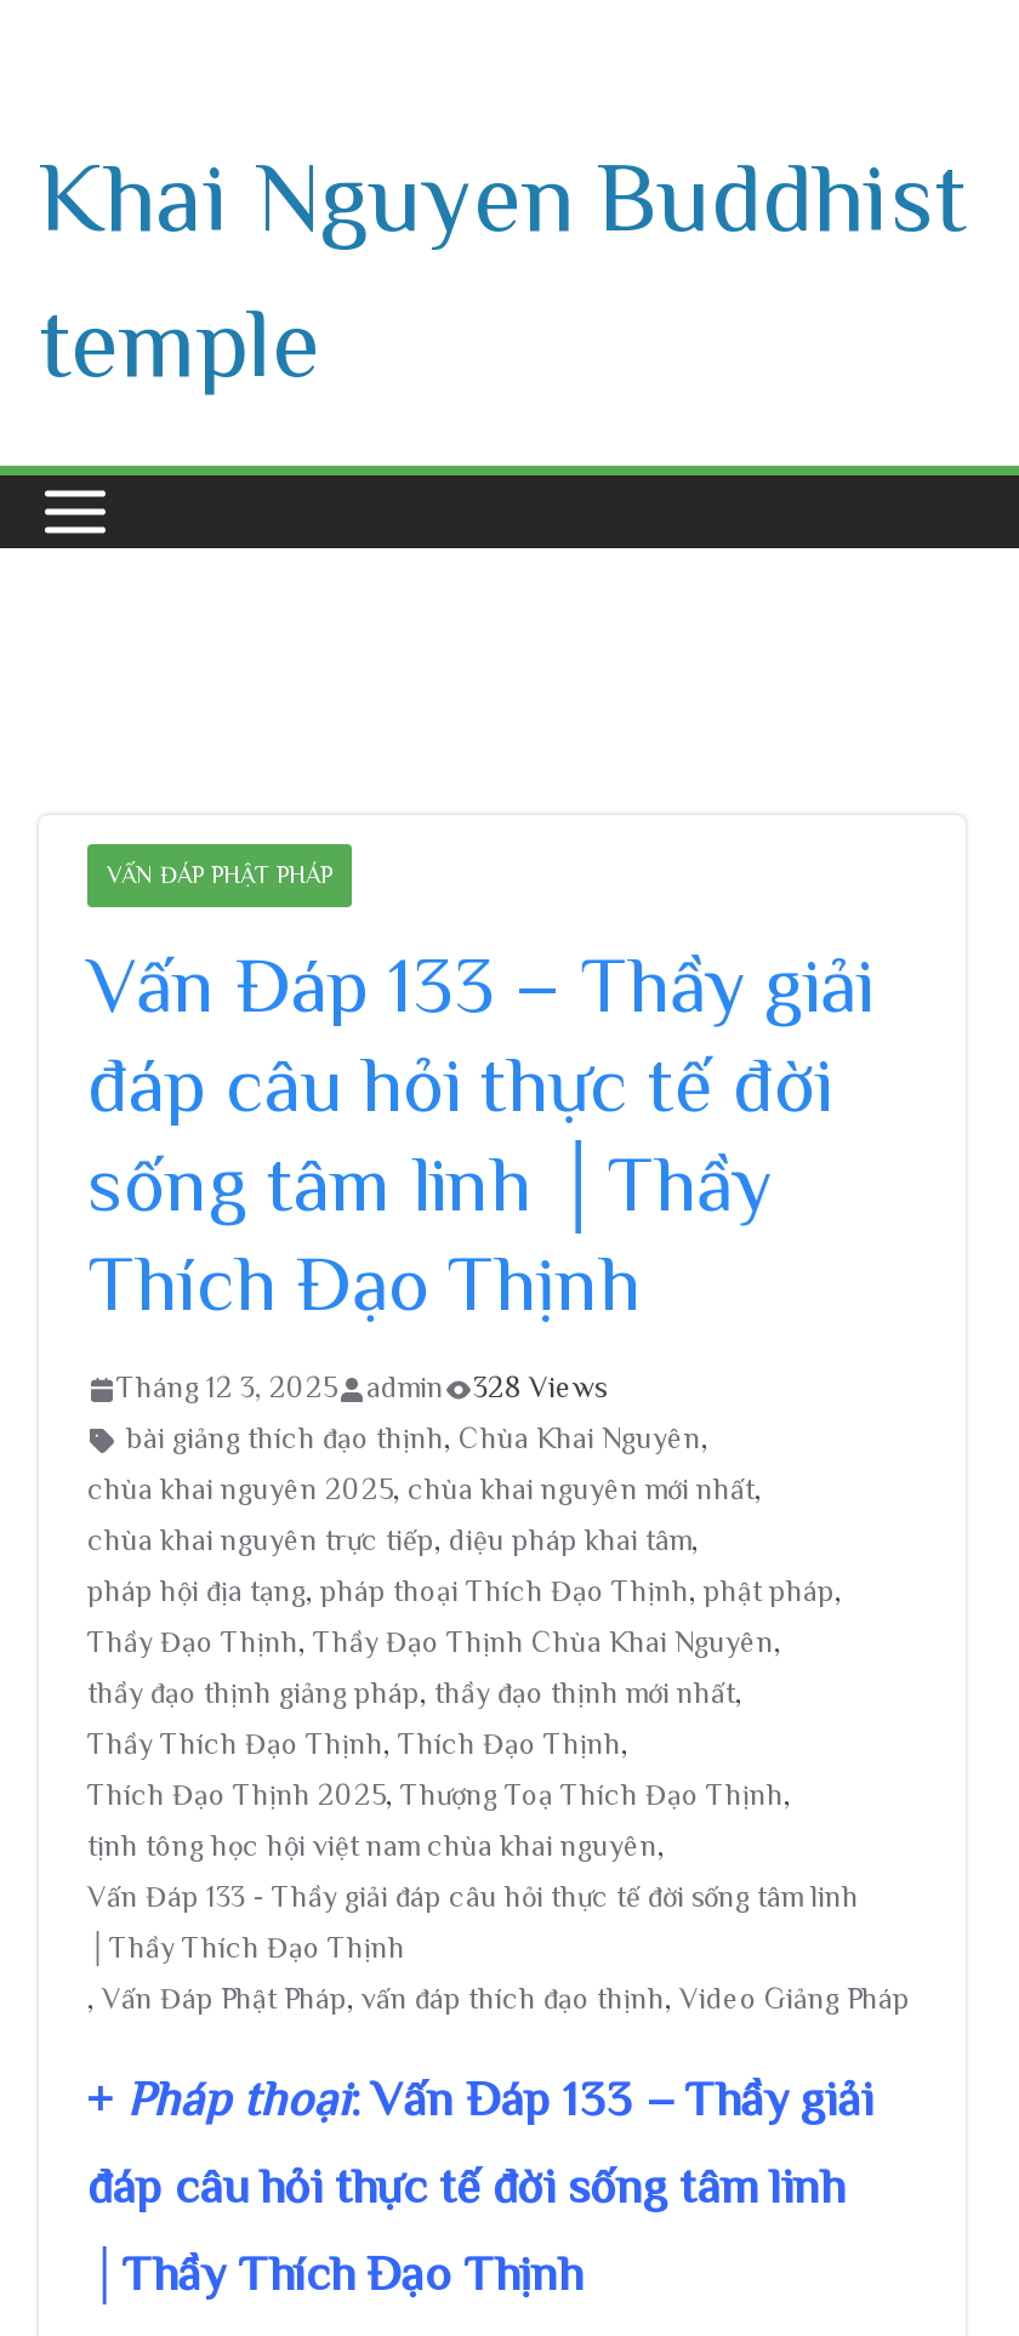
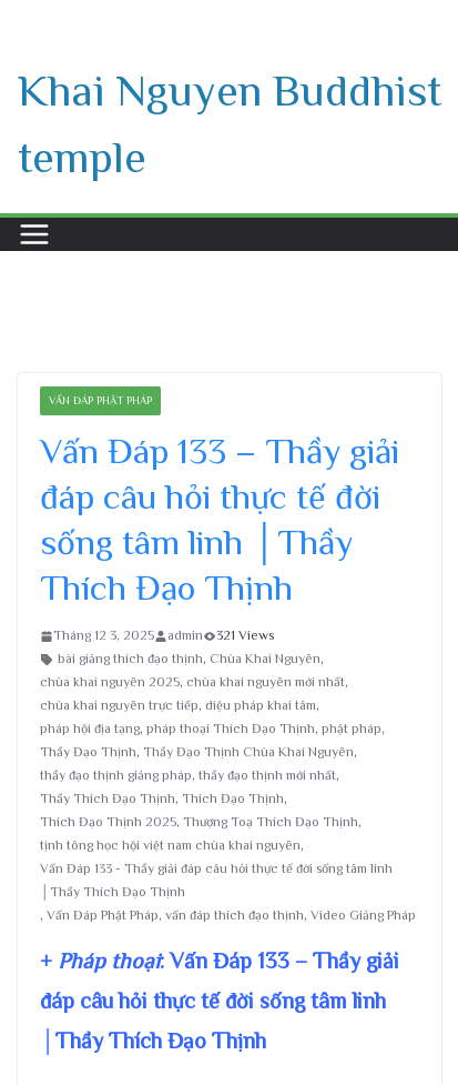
- Tháng 12 3, 2025 admin 328 Views
+ Tháng 12 3, 2025 admin 321 Views
